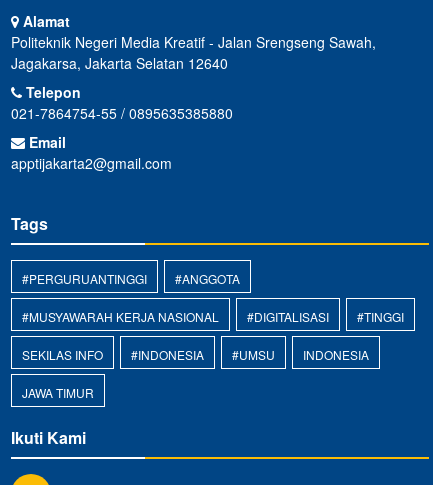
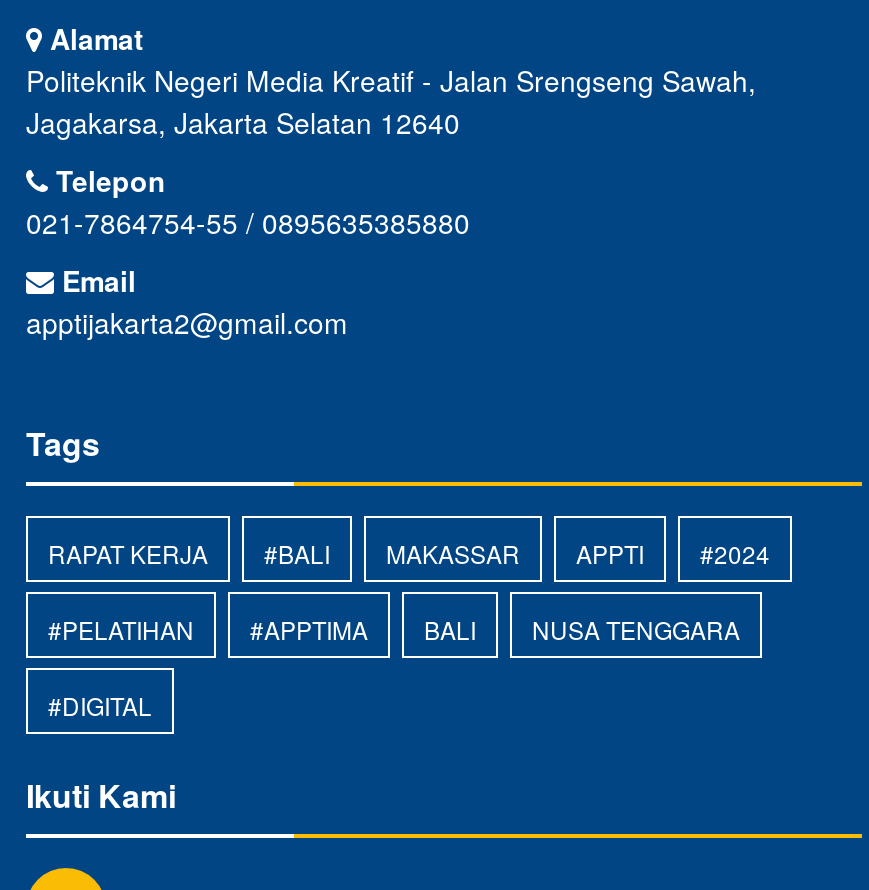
- #PERGURUANTINGGI
- #ANGGOTA
- #MUSYAWARAH KERJA NASIONAL
- #DIGITALISASI
- #TINGGI
- SEKILAS INFO
- #INDONESIA
- #UMSU
- INDONESIA
- JAWA TIMUR
+ RAPAT KERJA
+ #BALI
+ MAKASSAR
+ APPTI
+ #2024
+ #PELATIHAN
+ #APPTIMA
+ BALI
+ NUSA TENGGARA
+ #DIGITAL
